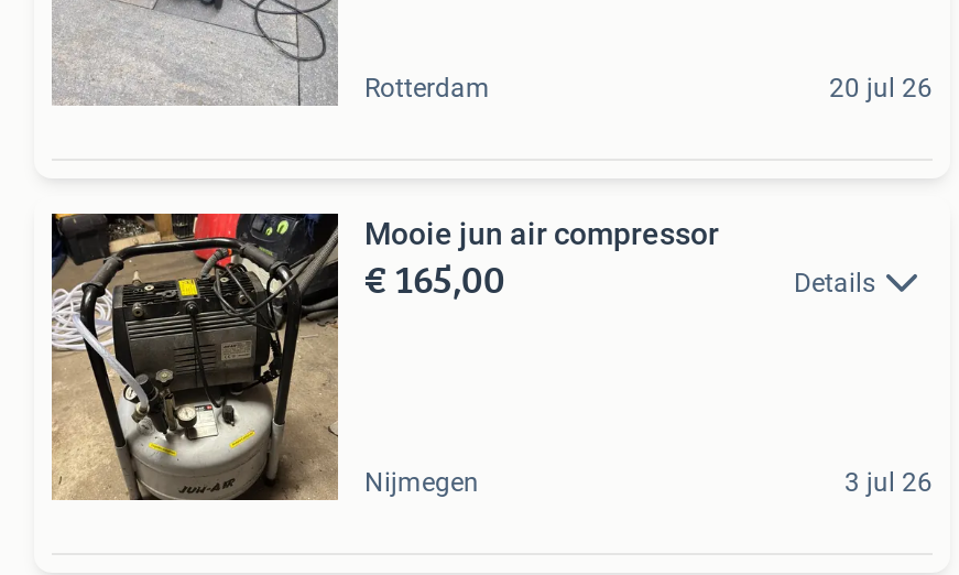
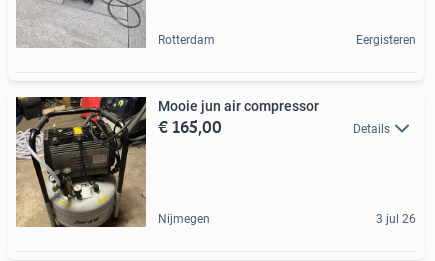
- 20 jul 26
+ Eergisteren
